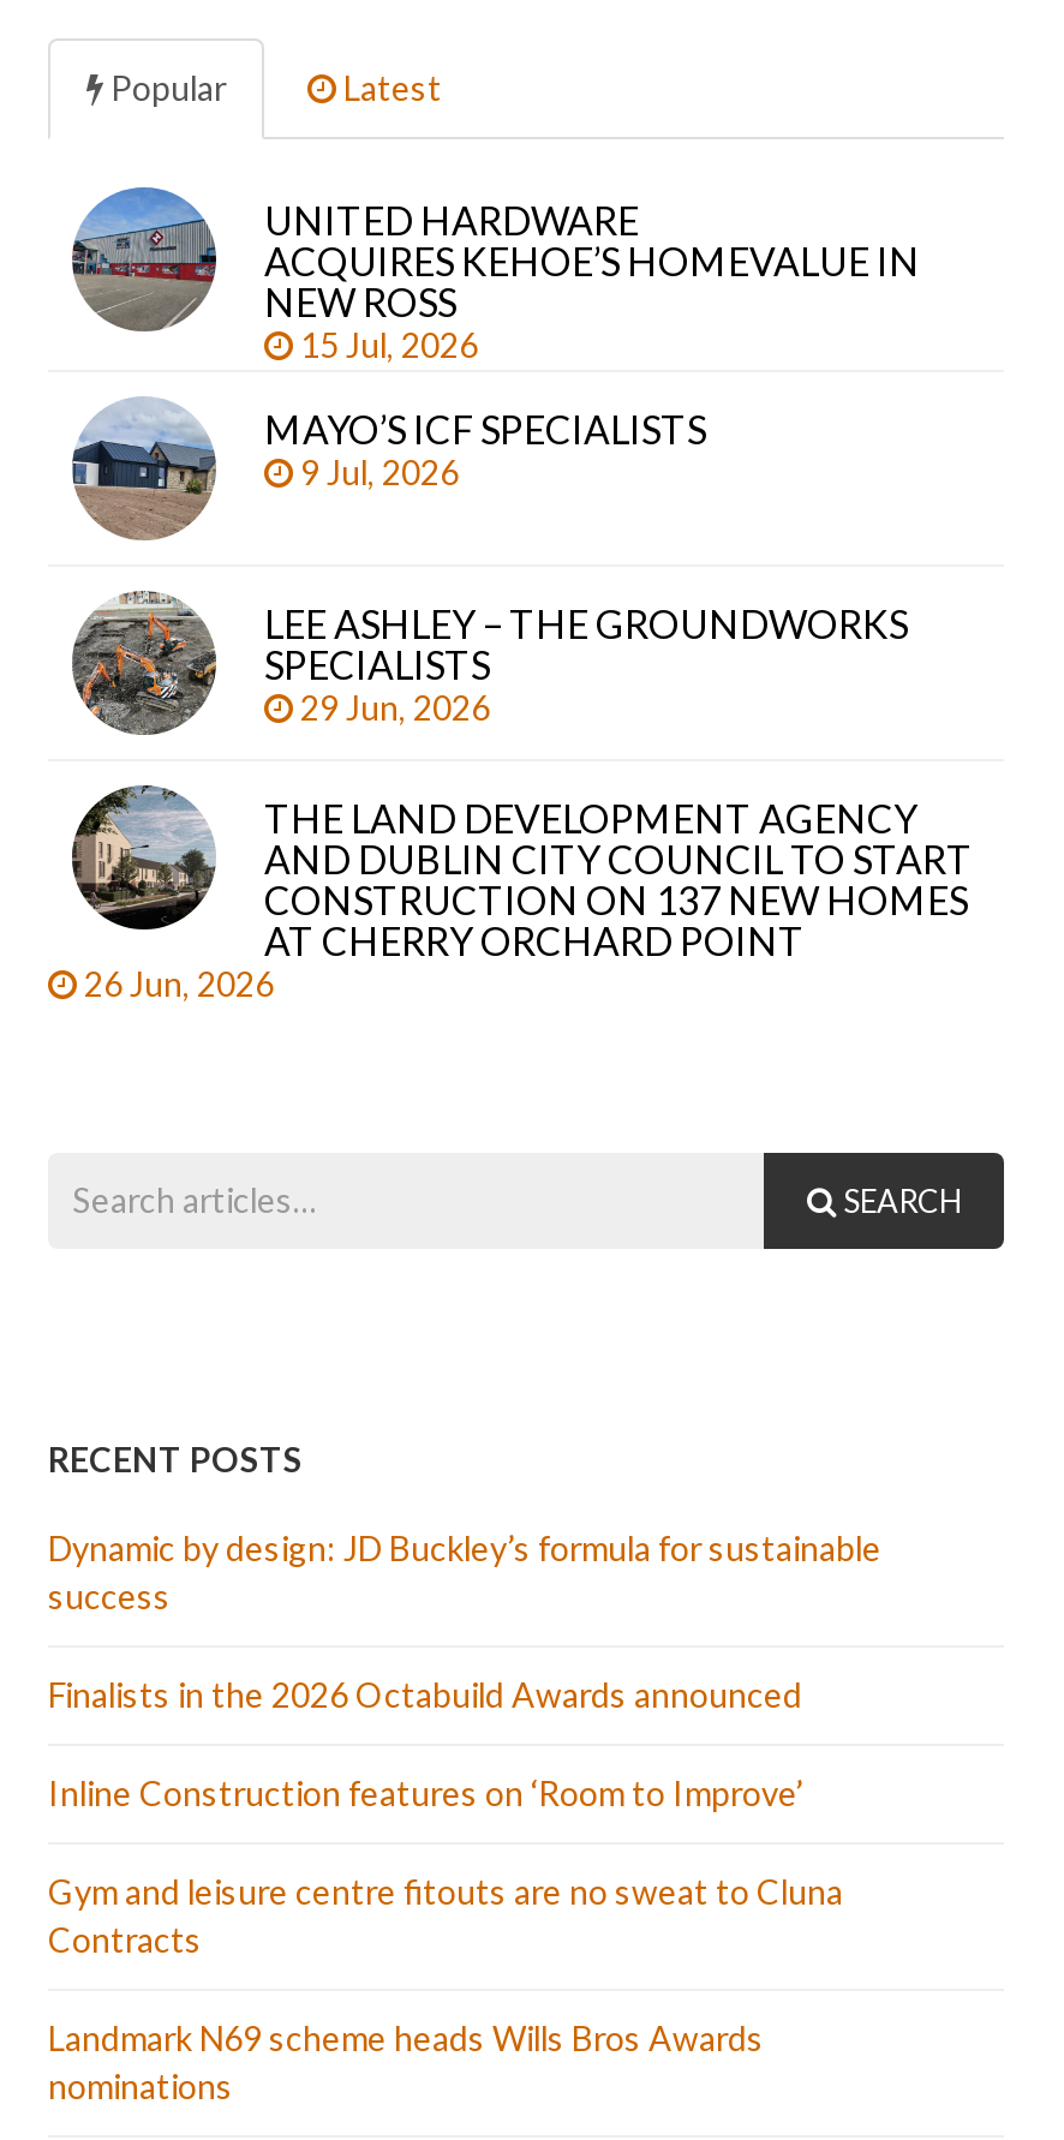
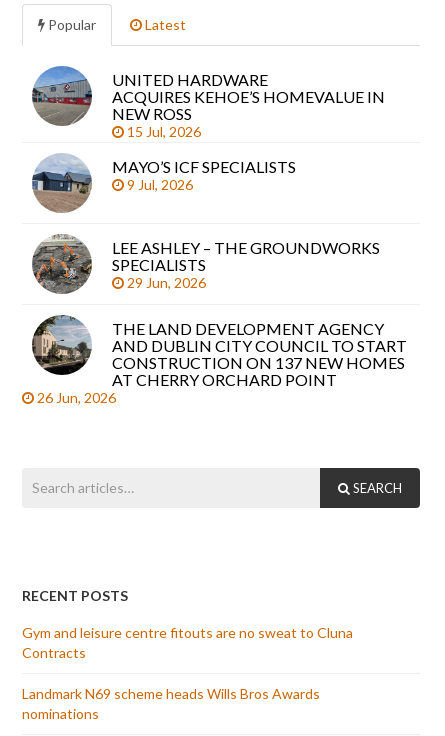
- Dynamic by design: JD Buckley’s formula for sustainable
- success
- Finalists in the 2026 Octabuild Awards announced
- Inline Construction features on ‘Room to Improve’
